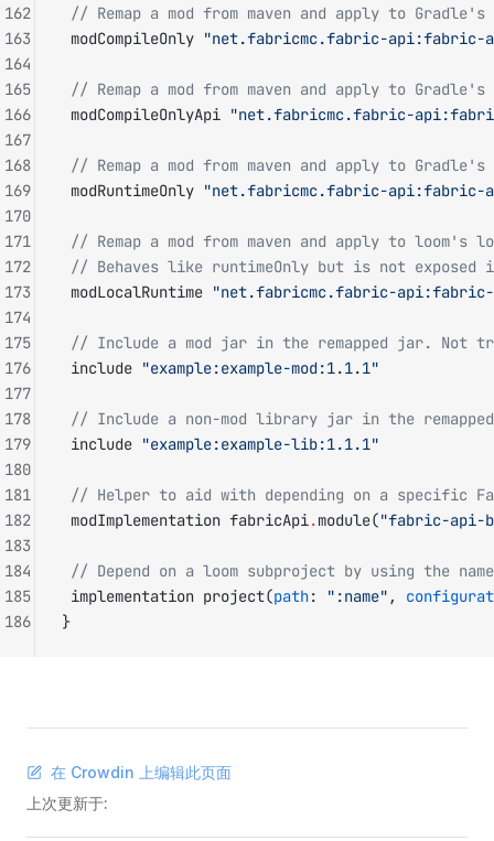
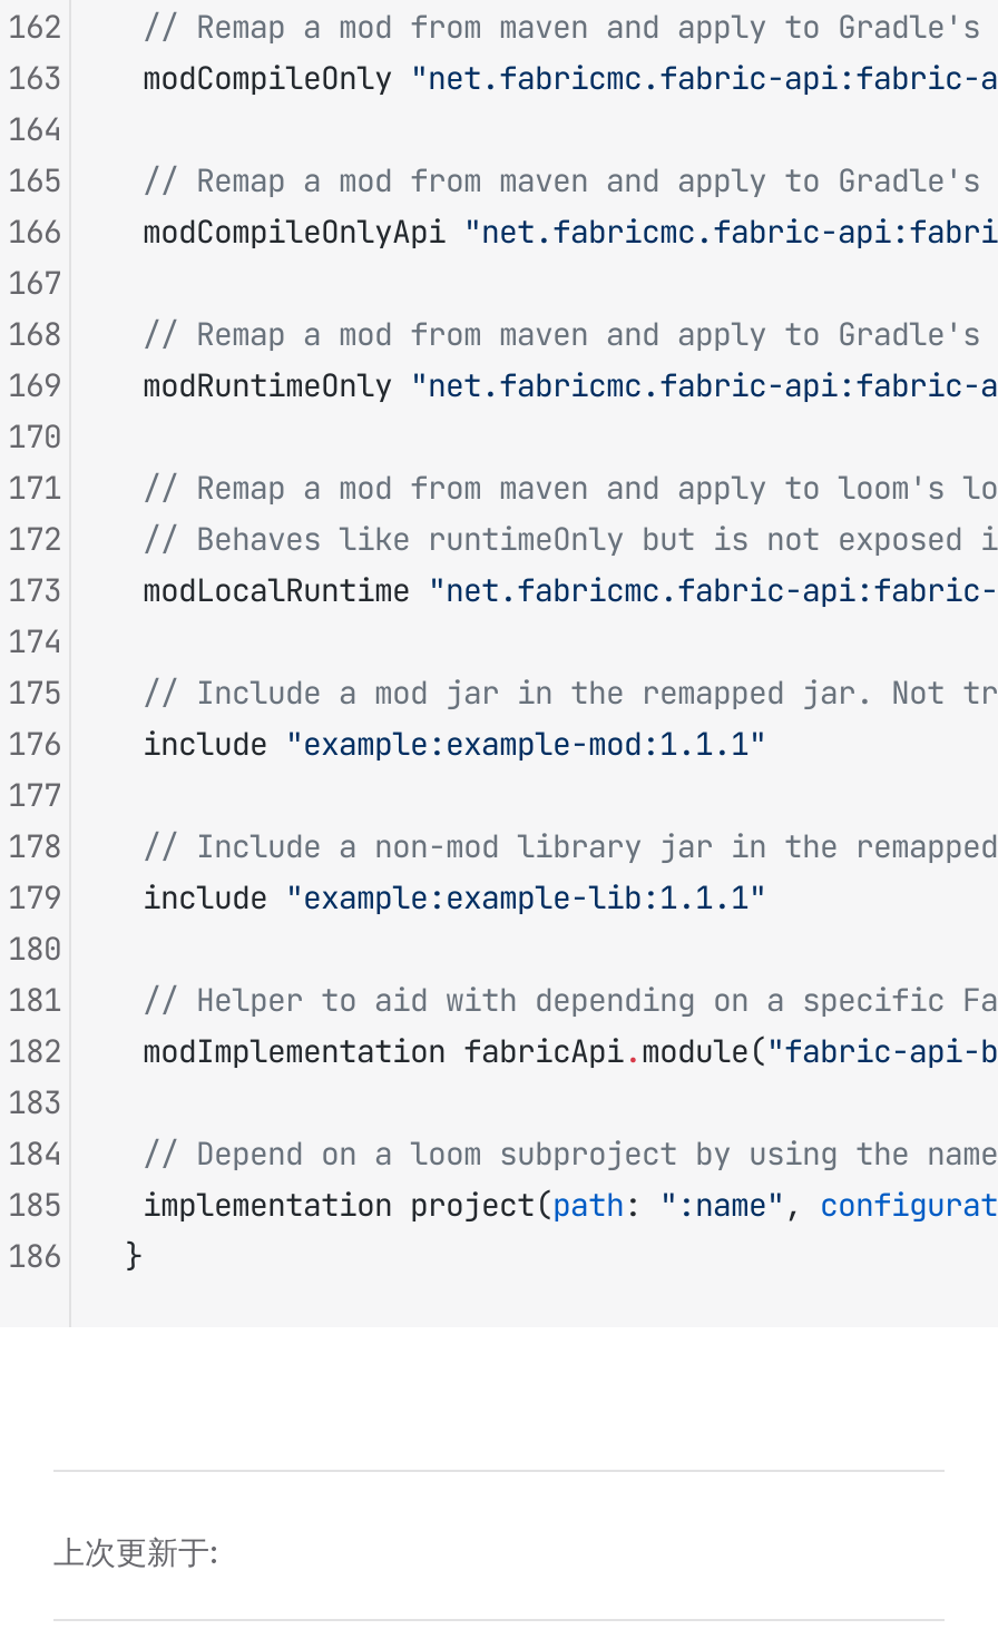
- 在 Crowdin 上编辑此页面
